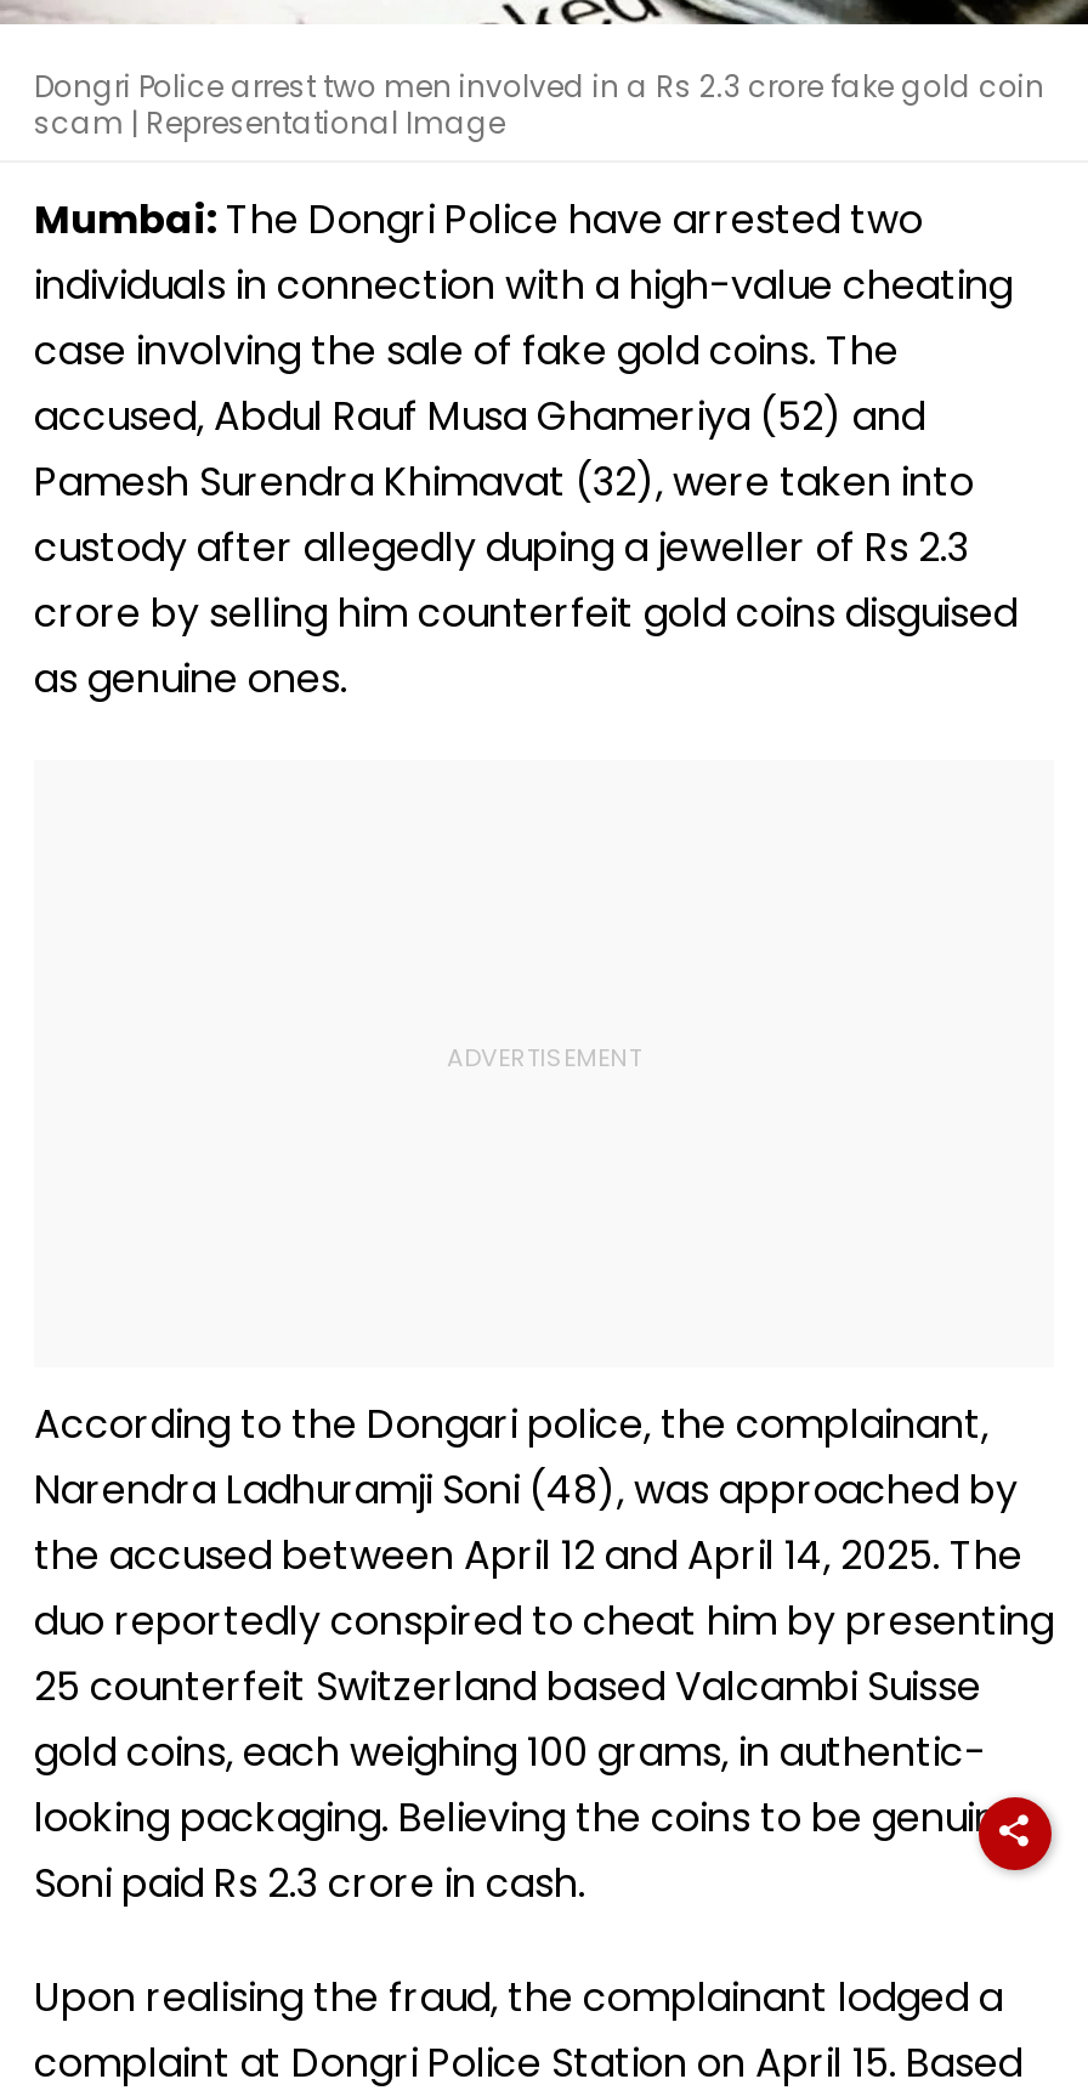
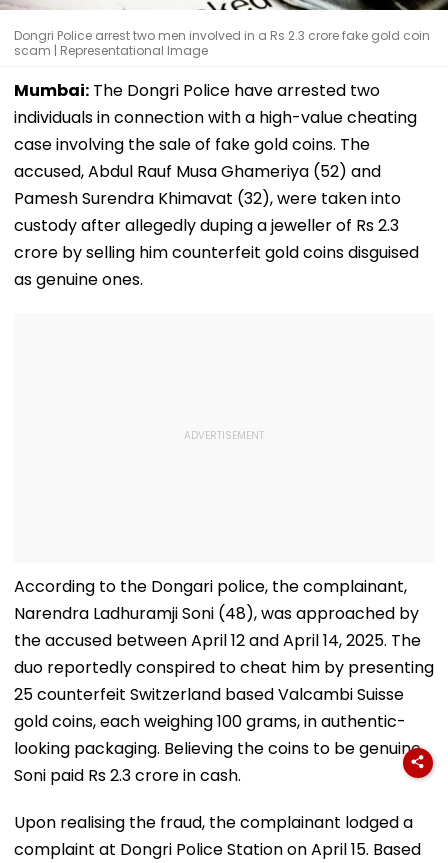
- [image]
+ [image]
